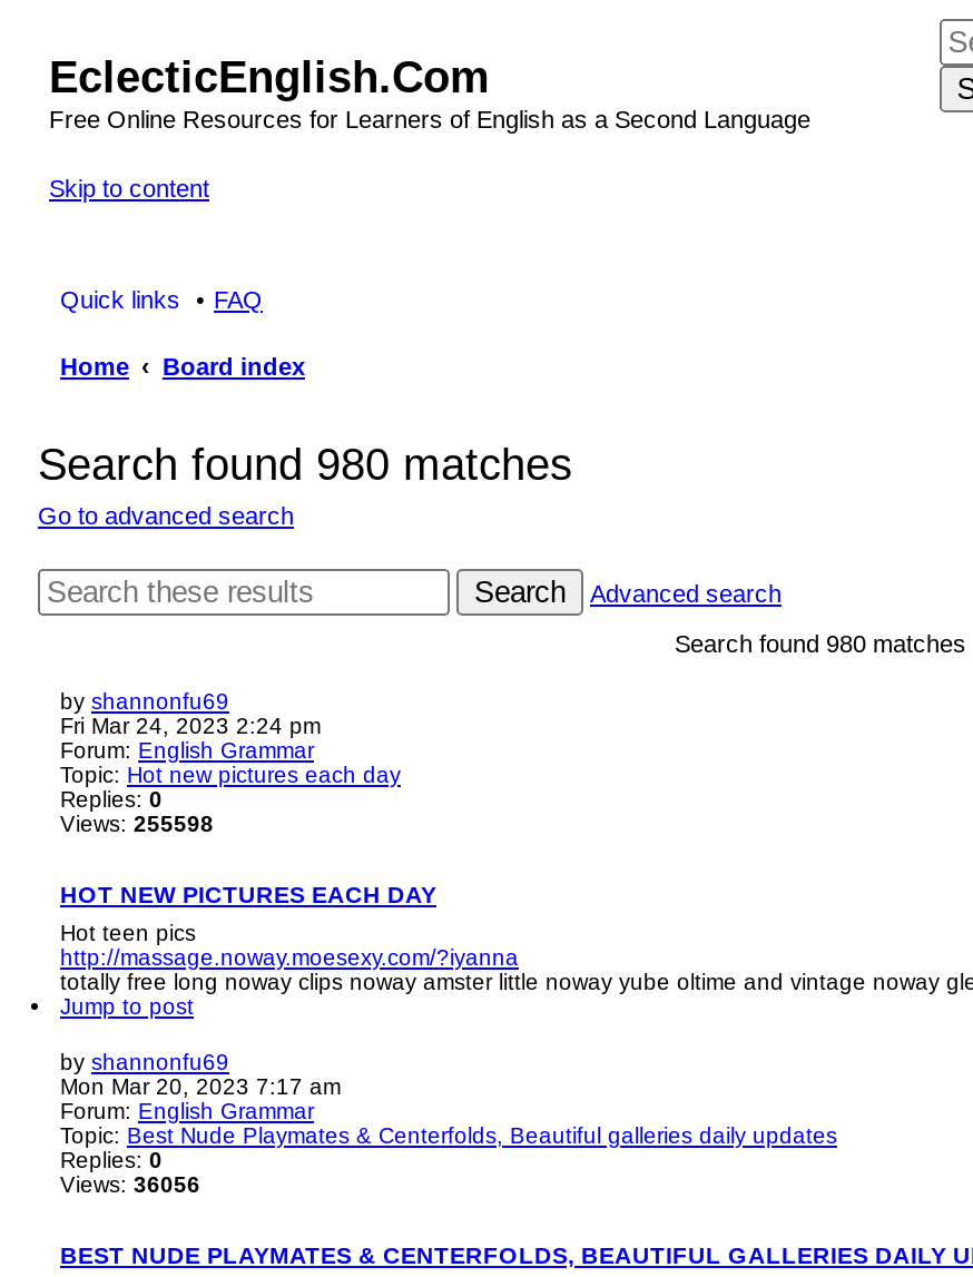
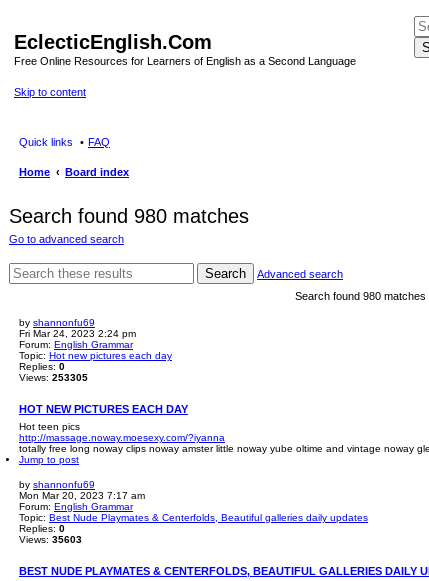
- Views: 255598
+ Views: 253305

- Views: 36056
+ Views: 35603
